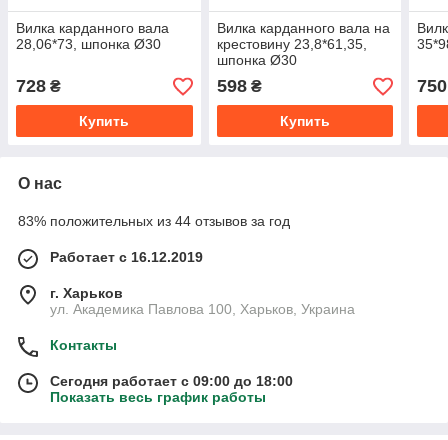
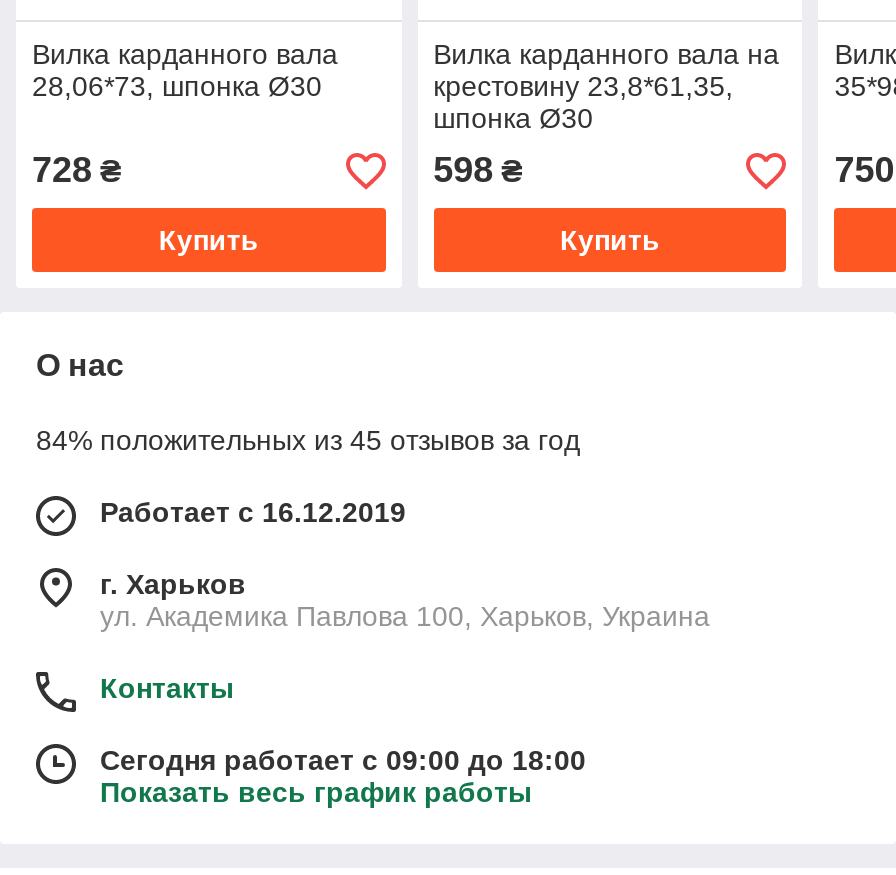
- 83% положительных из 44 отзывов за год
+ 84% положительных из 45 отзывов за год
